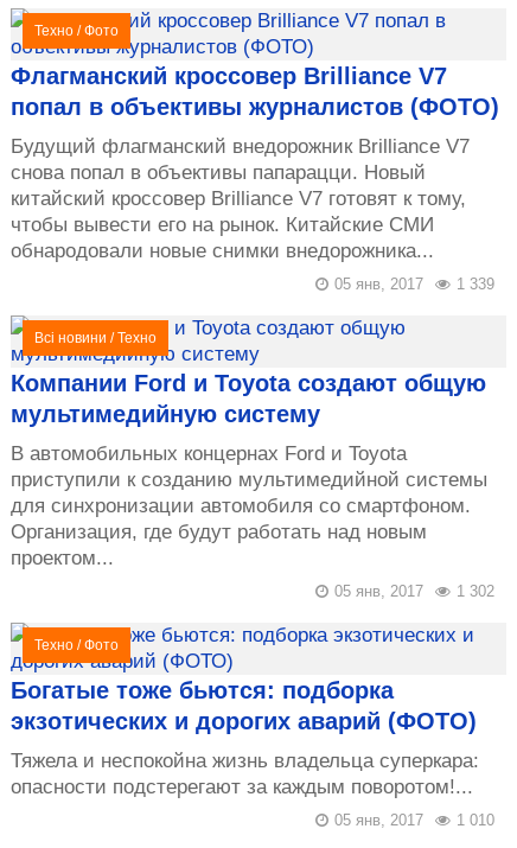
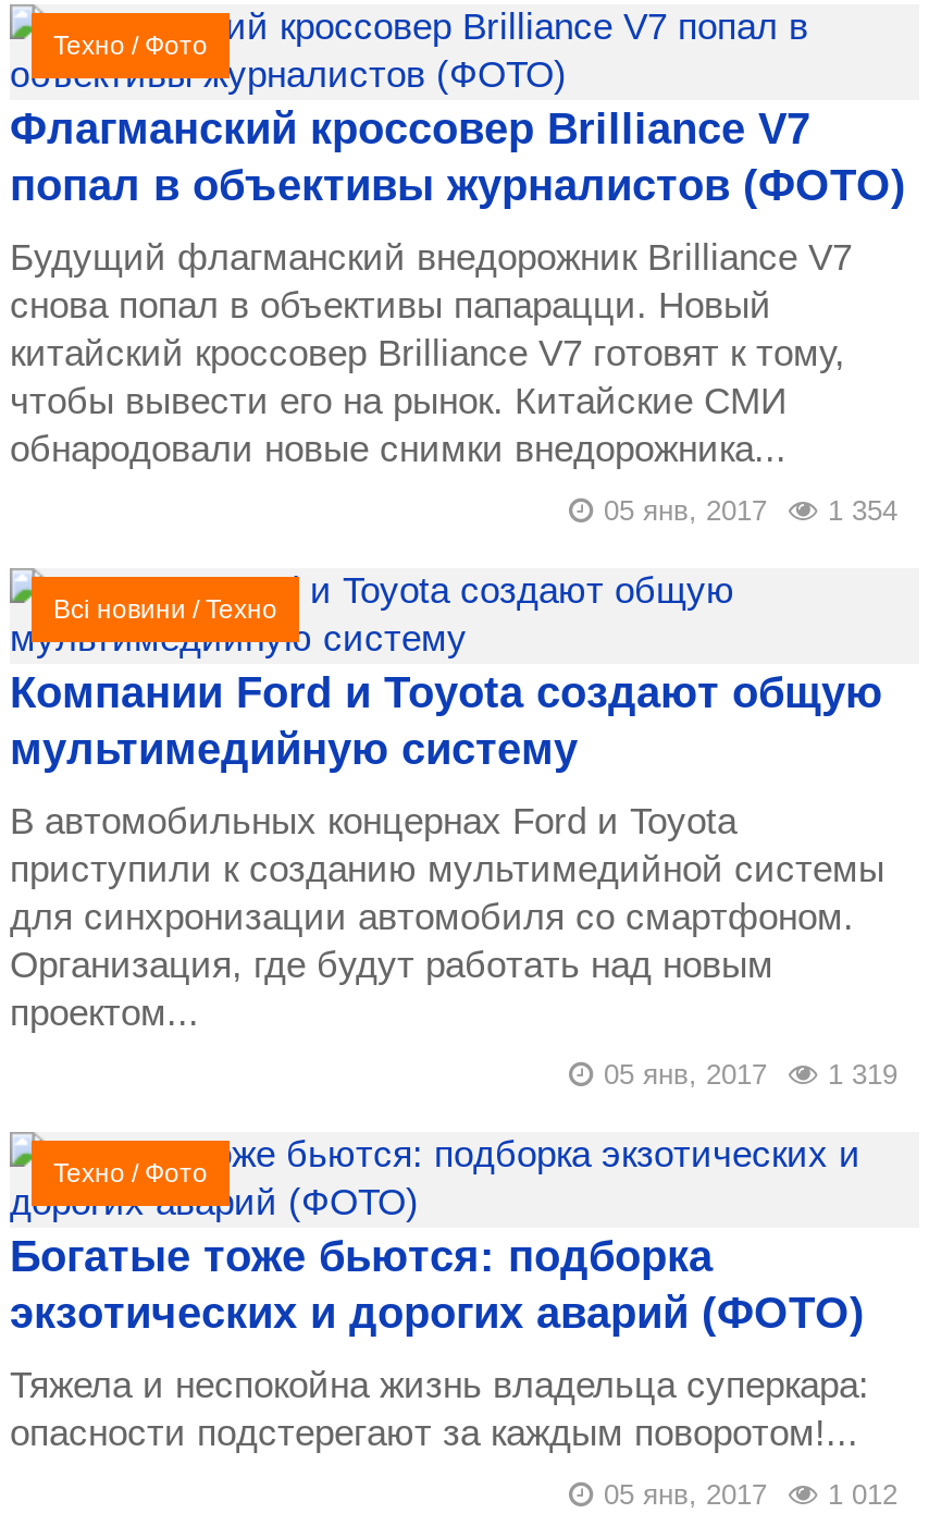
- 05 янв, 2017 1 339
+ 05 янв, 2017 1 354

- 05 янв, 2017 1 302
+ 05 янв, 2017 1 319

- 05 янв, 2017 1 010
+ 05 янв, 2017 1 012
